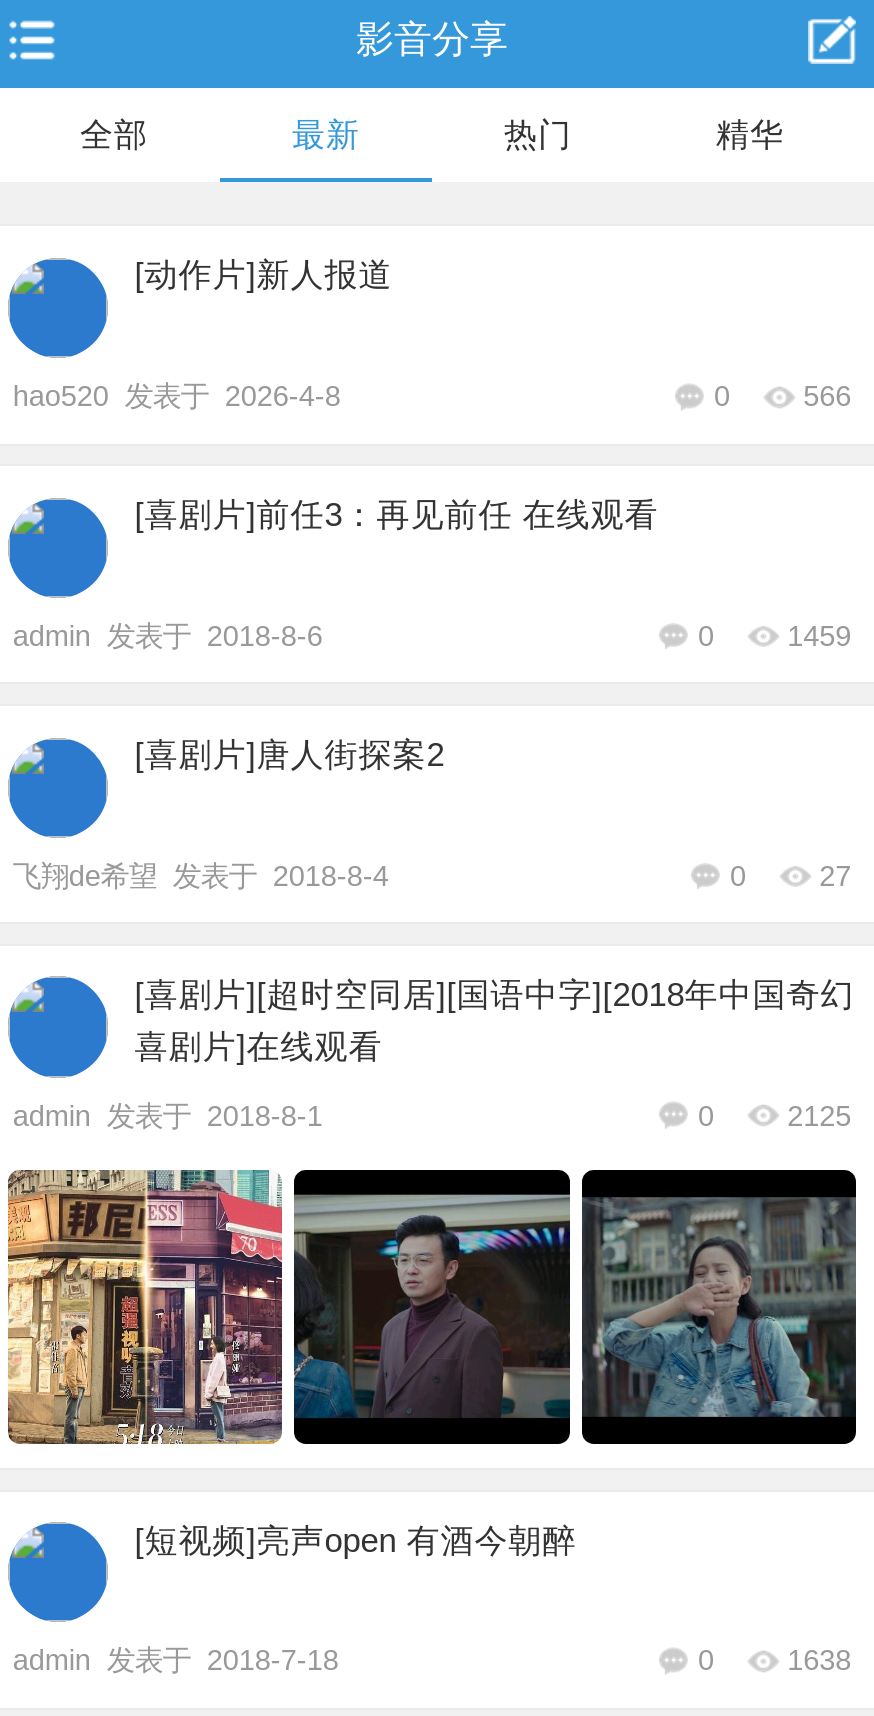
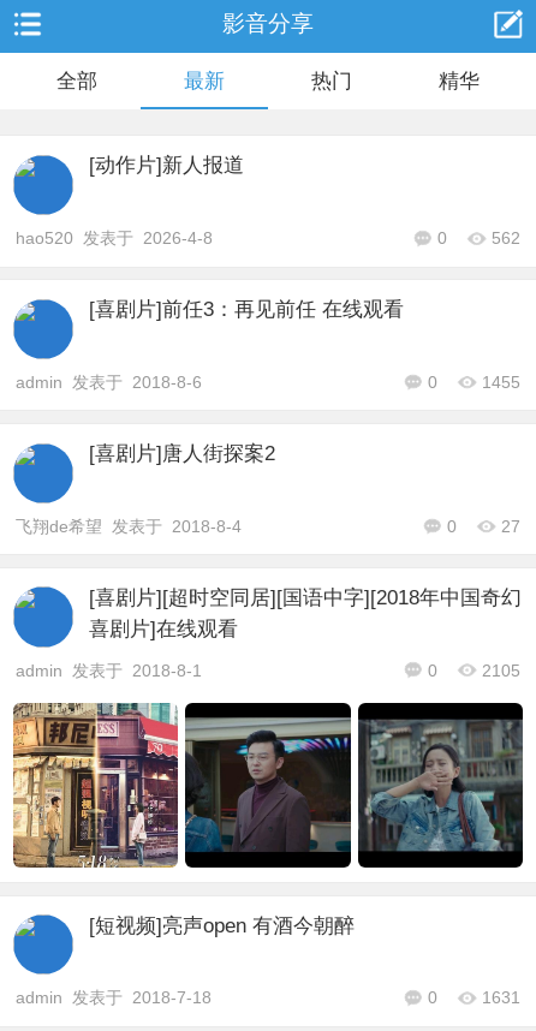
- 566
+ 562

- 0 1459
+ 0 1455

- 0 2125
+ 0 2105

- 1638
+ 1631
